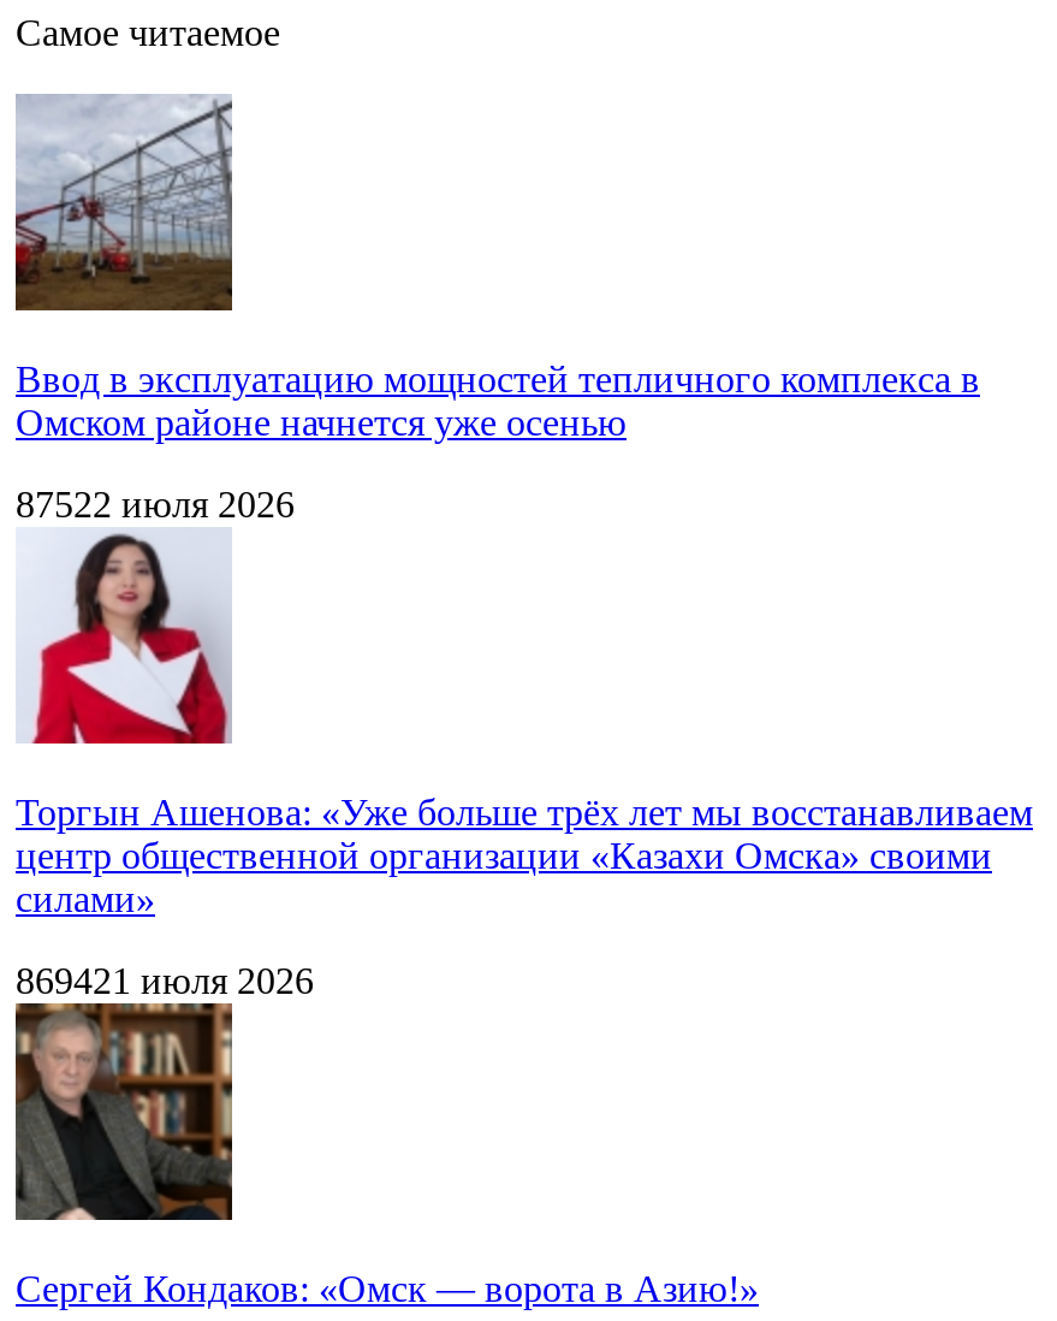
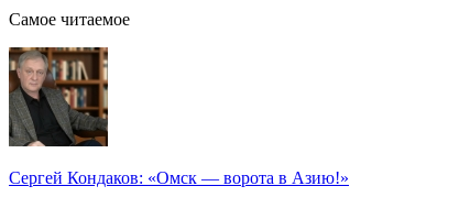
- [image]
- Ввод в эксплуатацию мощностей тепличного комплекса в
- Омском районе начнется уже осенью
- 87522 июля 2026

- [image]
- Торгын Ашенова: «Уже больше трёх лет мы восстанавливаем
- центр общественной организации «Казахи Омска» своими
- силами»
- 869421 июля 2026
